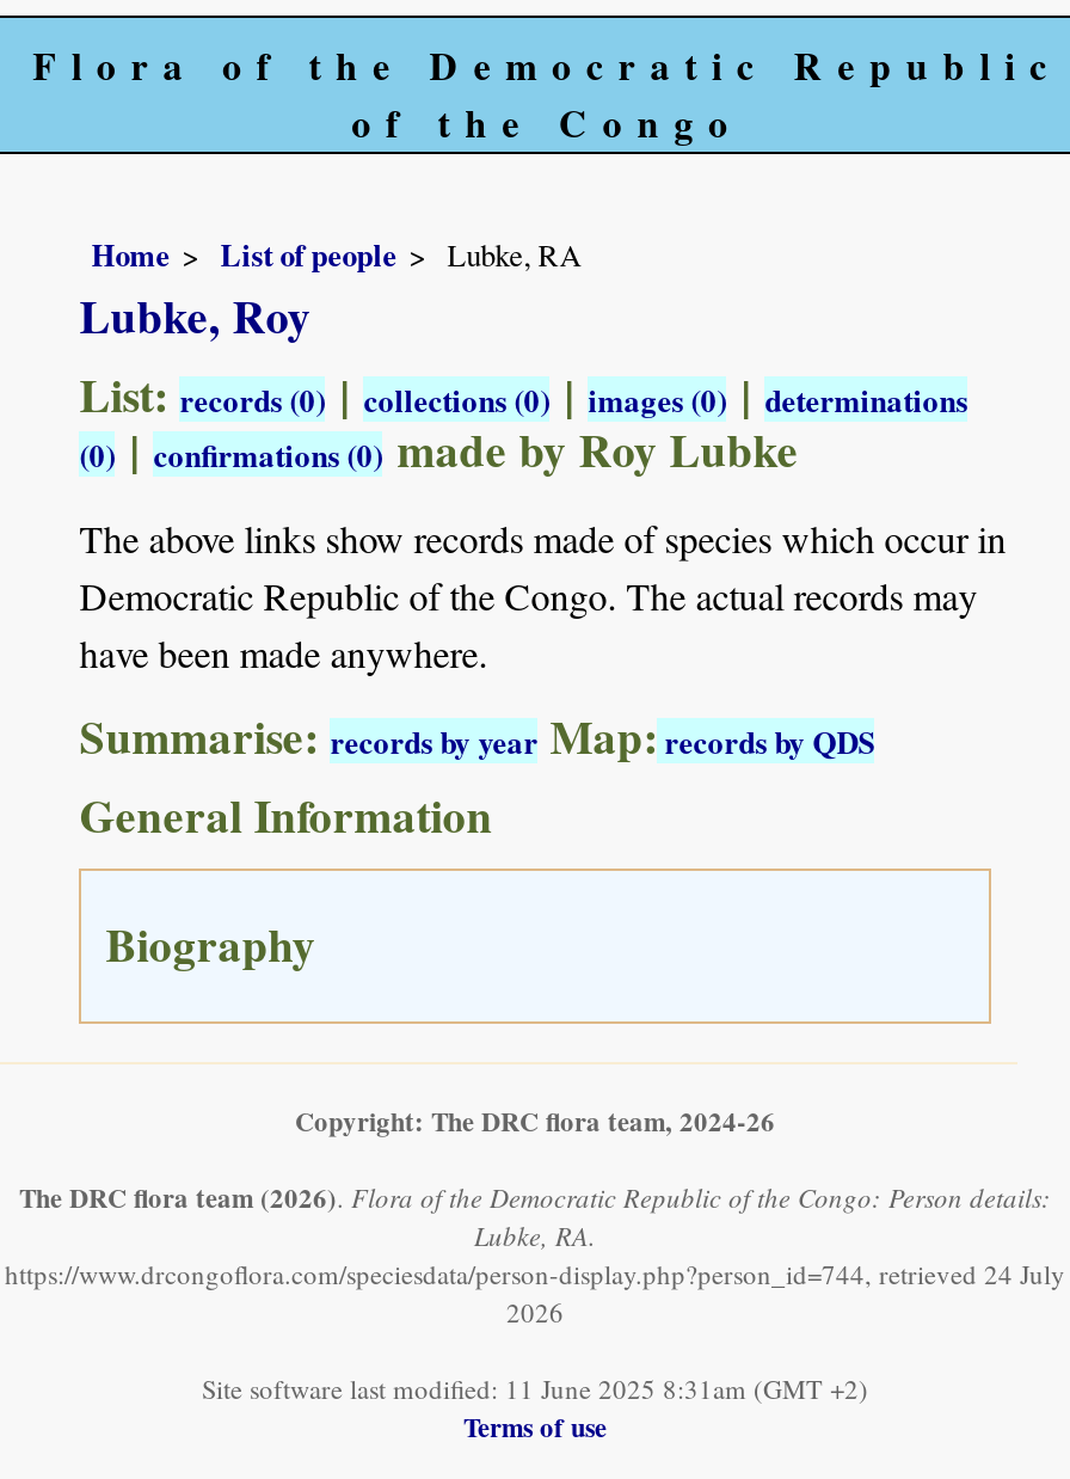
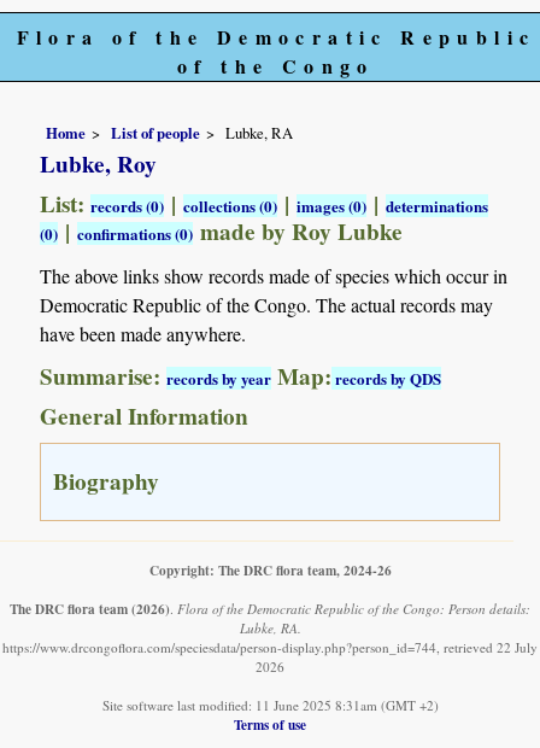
- https://www.drcongoflora.com/speciesdata/person-display.php?person_id=744, retrieved 24 July
+ https://www.drcongoflora.com/speciesdata/person-display.php?person_id=744, retrieved 22 July
